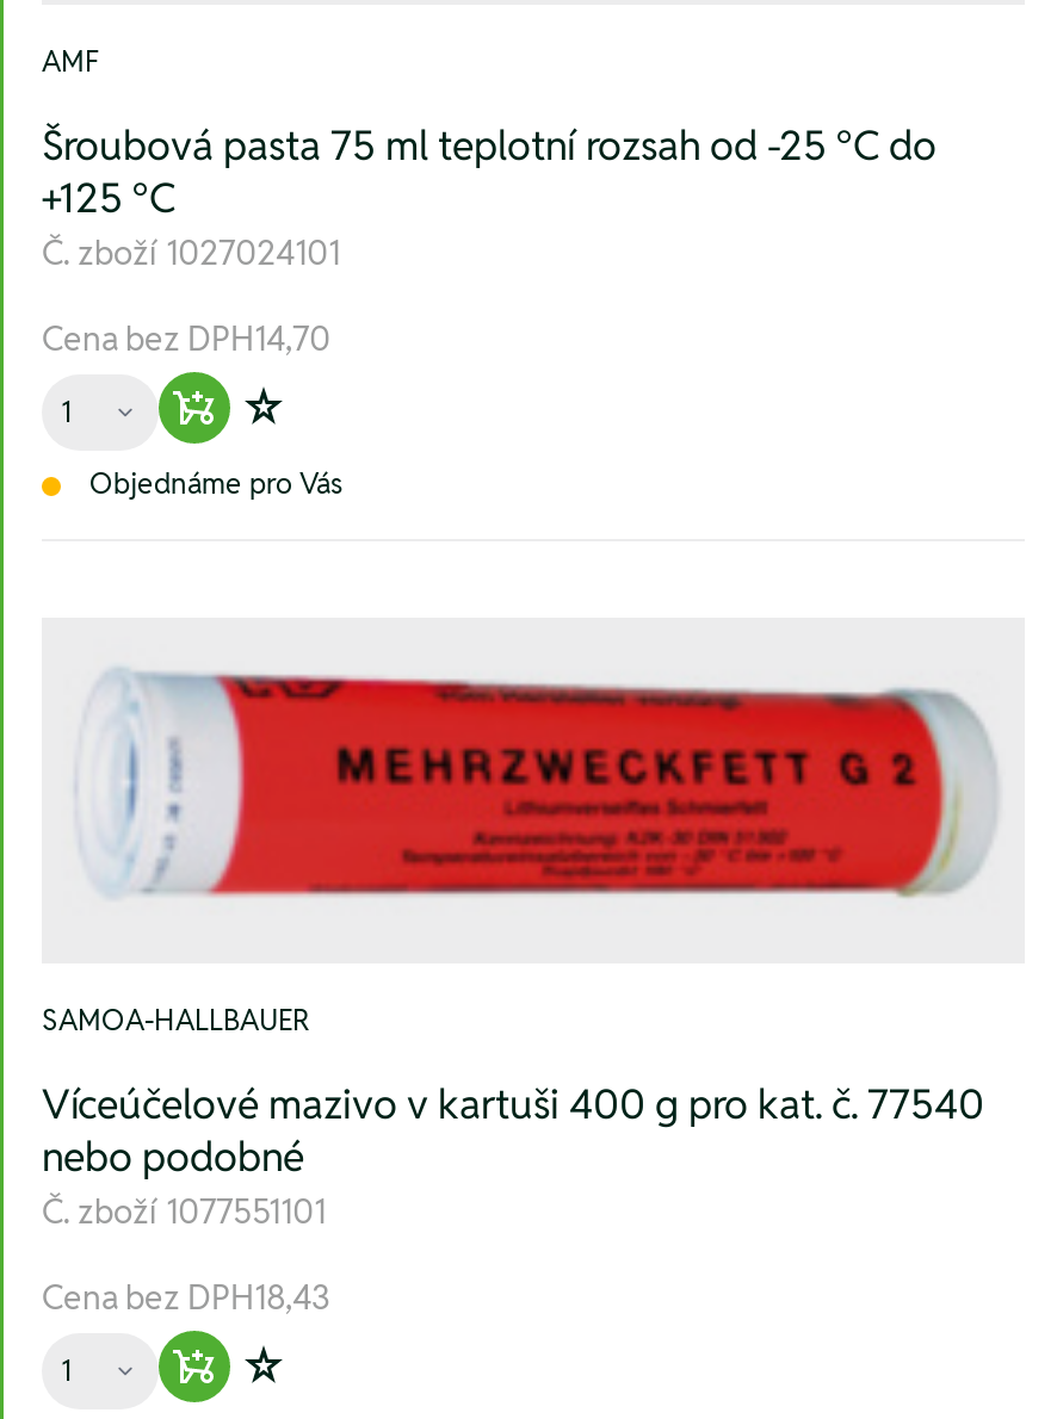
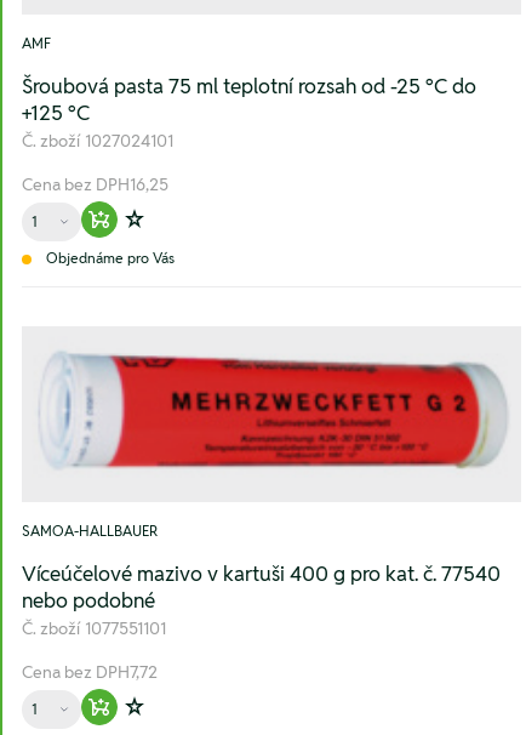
- Cena bez DPH14,70
+ Cena bez DPH16,25

- Cena bez DPH18,43
+ Cena bez DPH7,72
